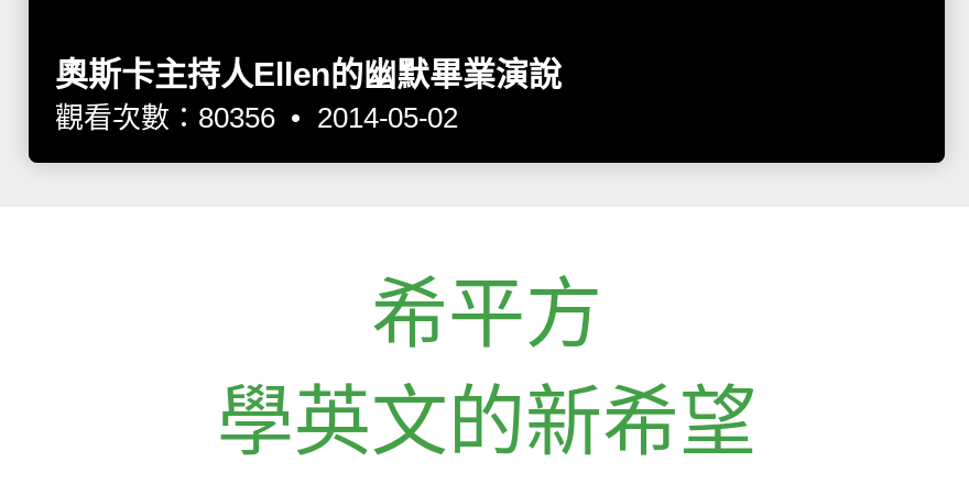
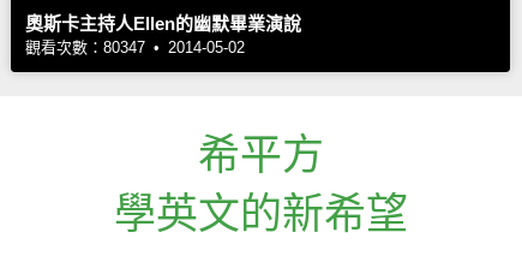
- 觀看次數：80356 • 2014-05-02
+ 觀看次數：80347 • 2014-05-02
